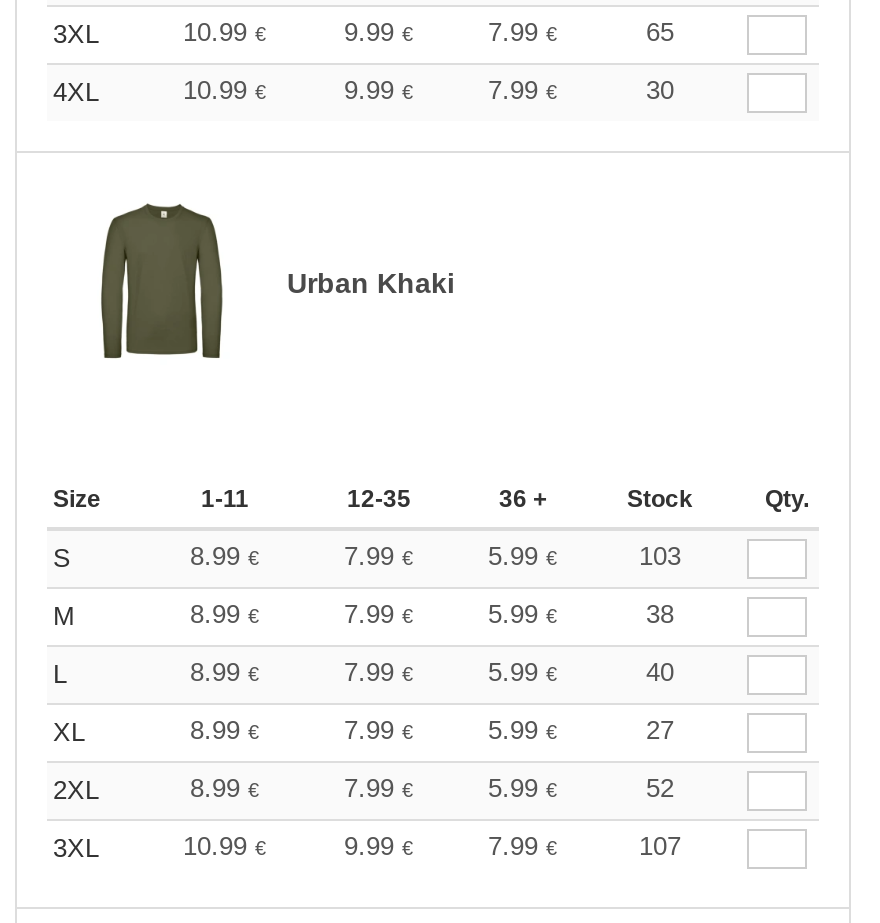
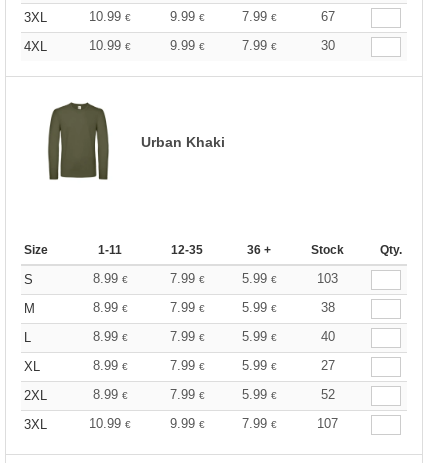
- 65
+ 67
